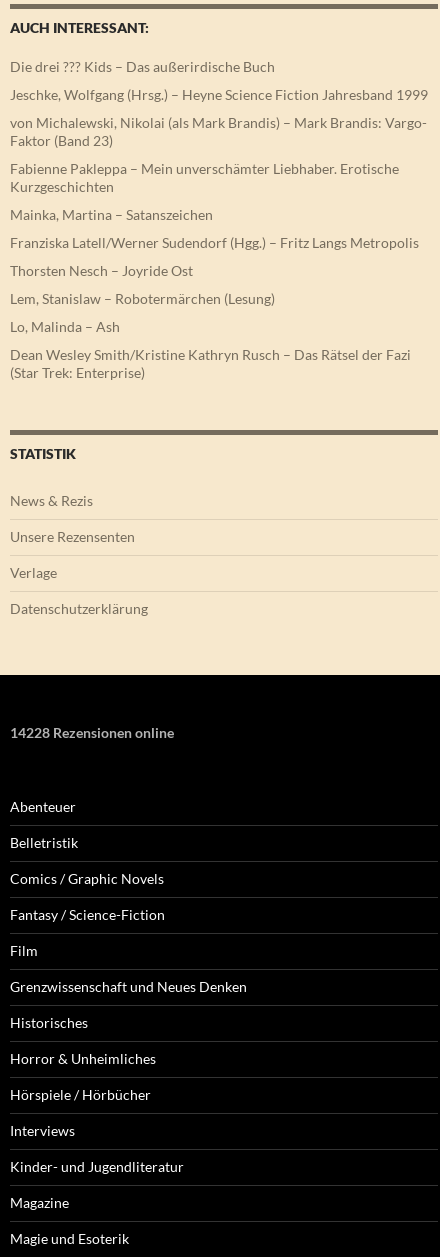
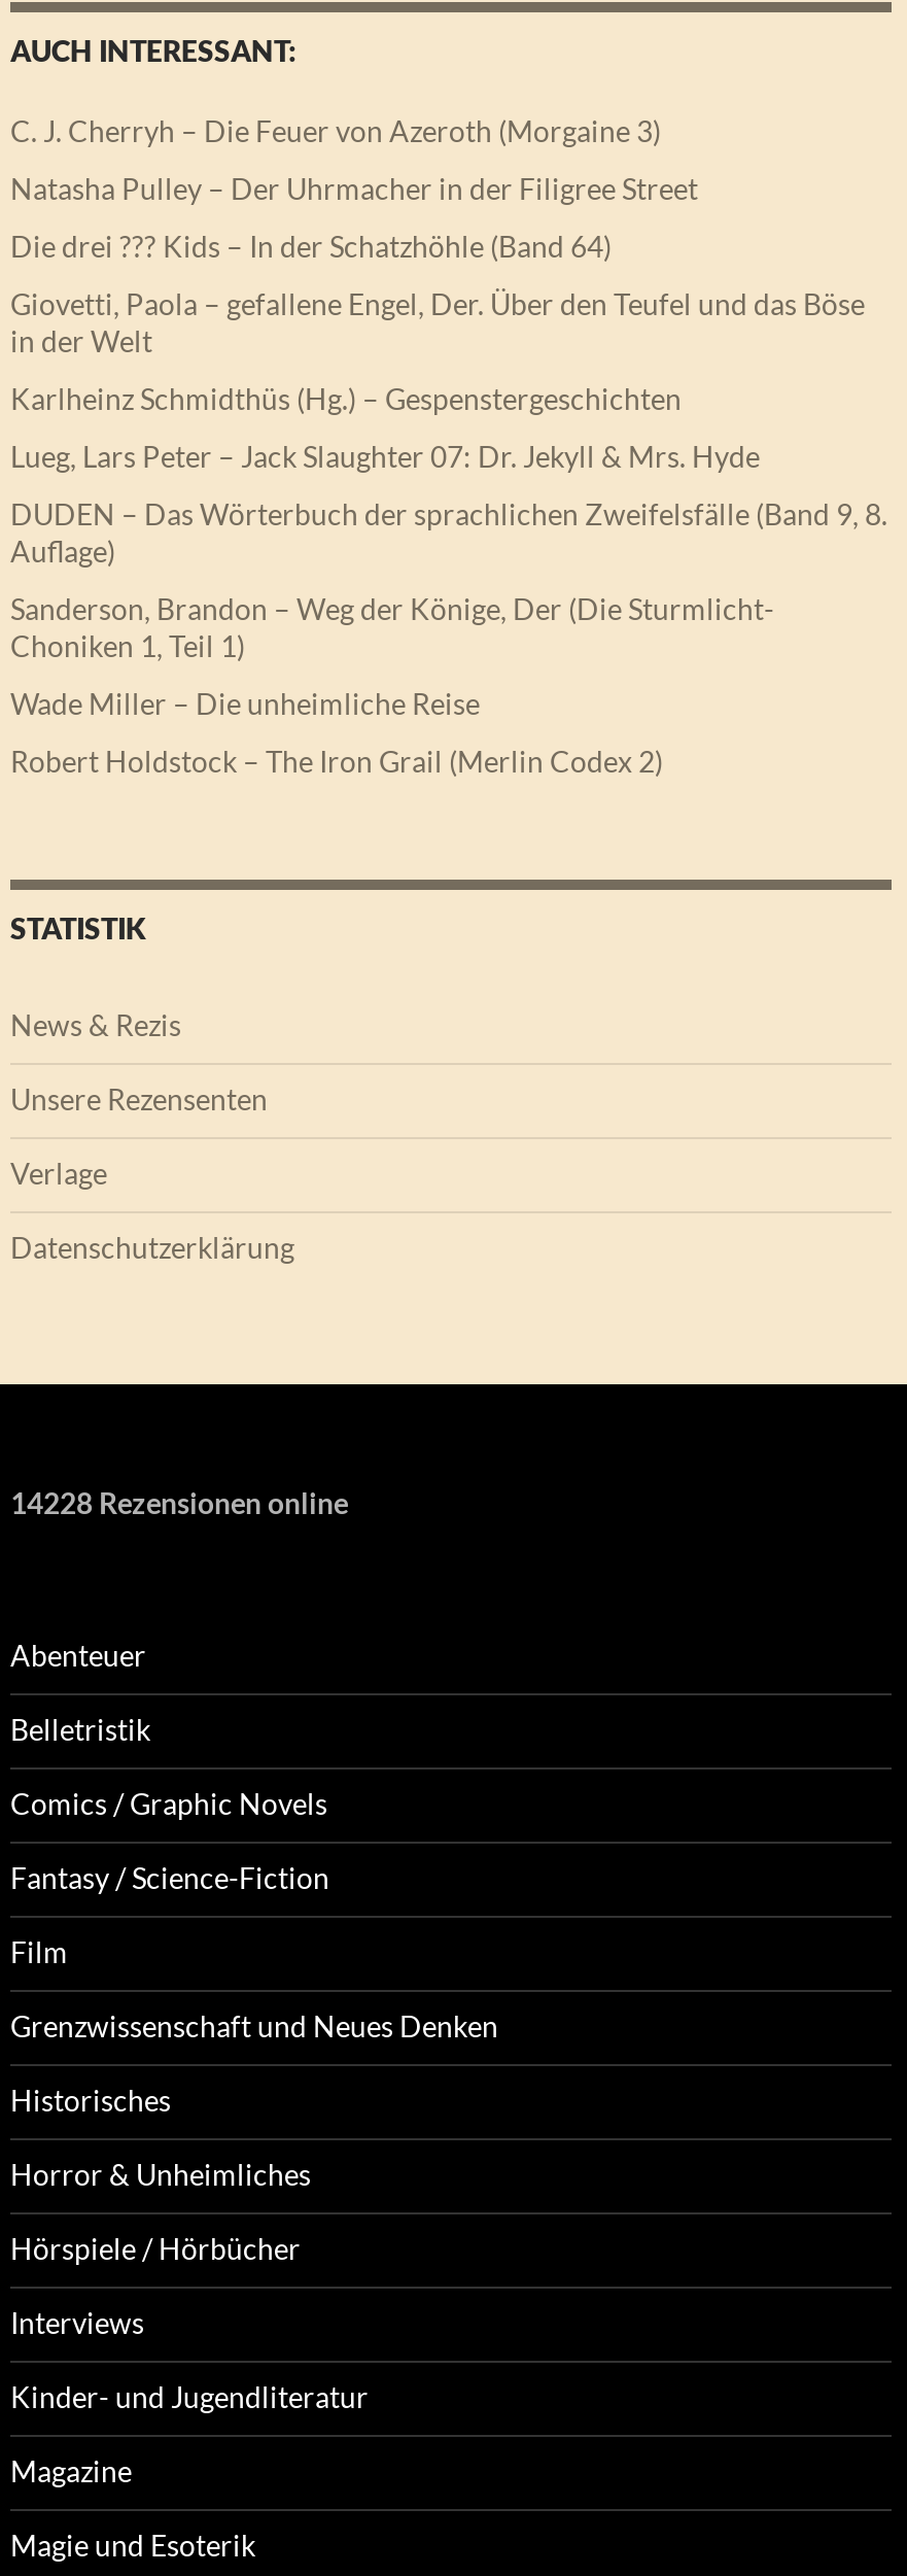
- Die drei ??? Kids – Das außerirdische Buch
+ C. J. Cherryh – Die Feuer von Azeroth (Morgaine 3)

- Jeschke, Wolfgang (Hrsg.) – Heyne Science Fiction Jahresband 1999
+ Natasha Pulley – Der Uhrmacher in der Filigree Street

- von Michalewski, Nikolai (als Mark Brandis) – Mark Brandis: Vargo-
- Faktor (Band 23)
+ Die drei ??? Kids – In der Schatzhöhle (Band 64)

- Fabienne Pakleppa – Mein unverschämter Liebhaber. Erotische
- Kurzgeschichten
+ Giovetti, Paola – gefallene Engel, Der. Über den Teufel und das Böse
+ in der Welt

- Mainka, Martina – Satanszeichen
+ Karlheinz Schmidthüs (Hg.) – Gespenstergeschichten

- Franziska Latell/Werner Sudendorf (Hgg.) – Fritz Langs Metropolis
+ Lueg, Lars Peter – Jack Slaughter 07: Dr. Jekyll & Mrs. Hyde

- Thorsten Nesch – Joyride Ost
+ DUDEN – Das Wörterbuch der sprachlichen Zweifelsfälle (Band 9, 8.
+ Auflage)

- Lem, Stanislaw – Robotermärchen (Lesung)
+ Sanderson, Brandon – Weg der Könige, Der (Die Sturmlicht-
+ Choniken 1, Teil 1)

- Lo, Malinda – Ash
+ Wade Miller – Die unheimliche Reise

- Dean Wesley Smith/Kristine Kathryn Rusch – Das Rätsel der Fazi
- (Star Trek: Enterprise)
+ Robert Holdstock – The Iron Grail (Merlin Codex 2)
